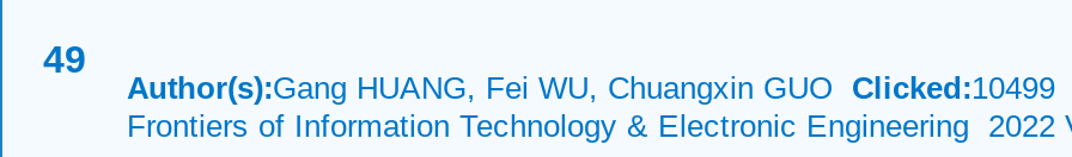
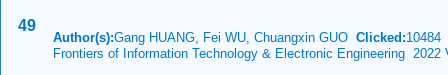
- Author(s):Gang HUANG, Fei WU, Chuangxin GUO Clicked:10499
+ Author(s):Gang HUANG, Fei WU, Chuangxin GUO Clicked:10484
